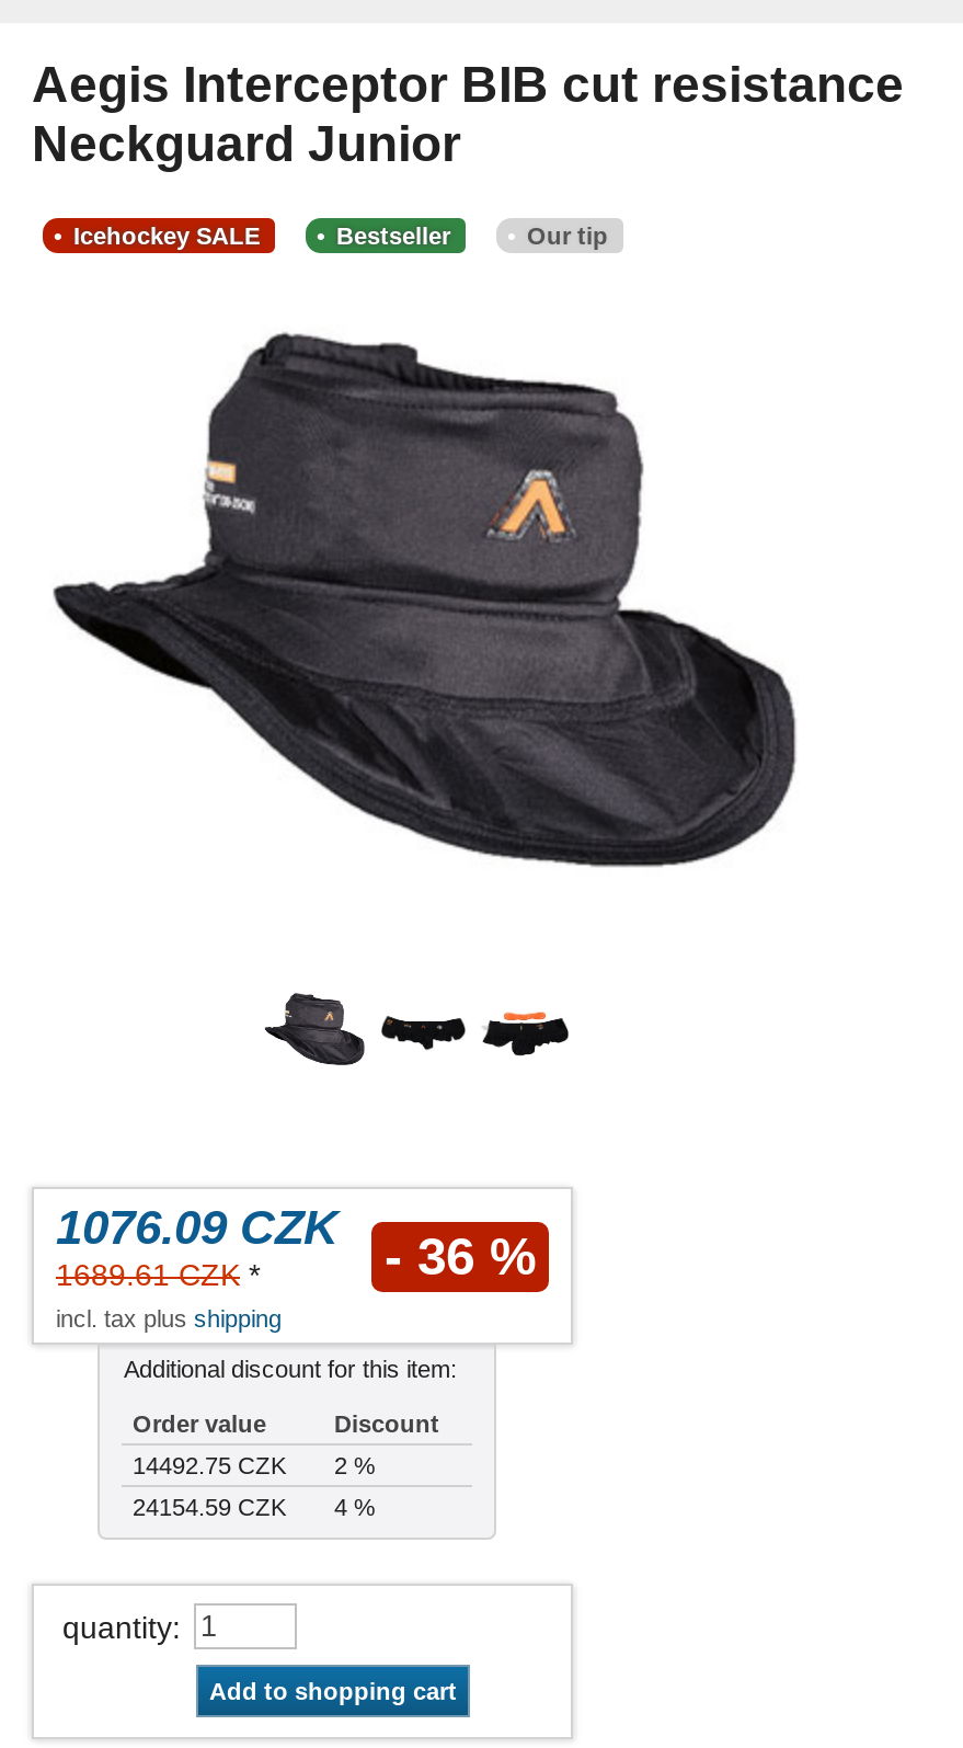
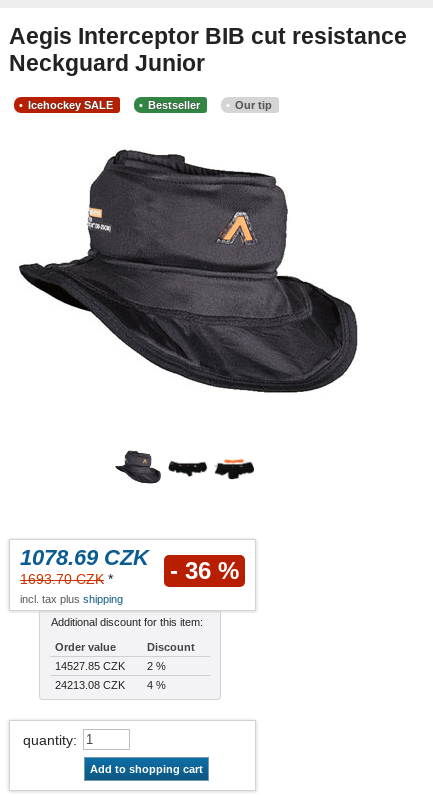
- 1076.09 CZK - 36 %
+ 1078.69 CZK - 36 %

- 1689.61 CZK *
+ 1693.70 CZK *

- 14492.75 CZK 2 %
+ 14527.85 CZK 2 %

- 24154.59 CZK 4 %
+ 24213.08 CZK 4 %
